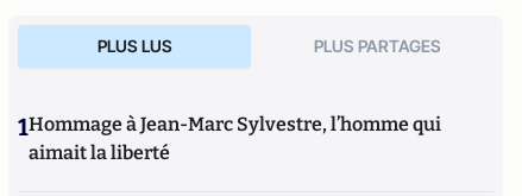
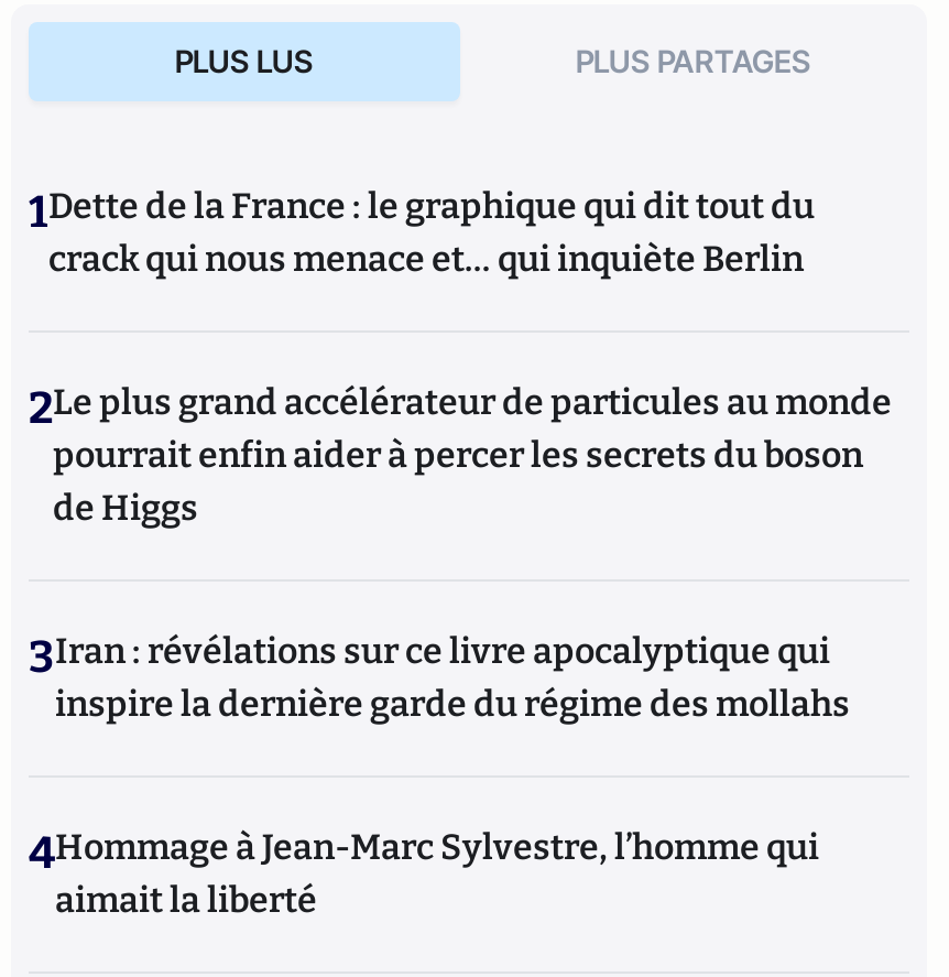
- 1Hommage à Jean-Marc Sylvestre, l’homme qui
+ 1Dette de la France : le graphique qui dit tout du
+ crack qui nous menace et… qui inquiète Berlin
+ 2Le plus grand accélérateur de particules au monde
+ pourrait enfin aider à percer les secrets du boson
+ de Higgs
+ 3Iran : révélations sur ce livre apocalyptique qui
+ inspire la dernière garde du régime des mollahs
+ 4Hommage à Jean-Marc Sylvestre, l’homme qui
